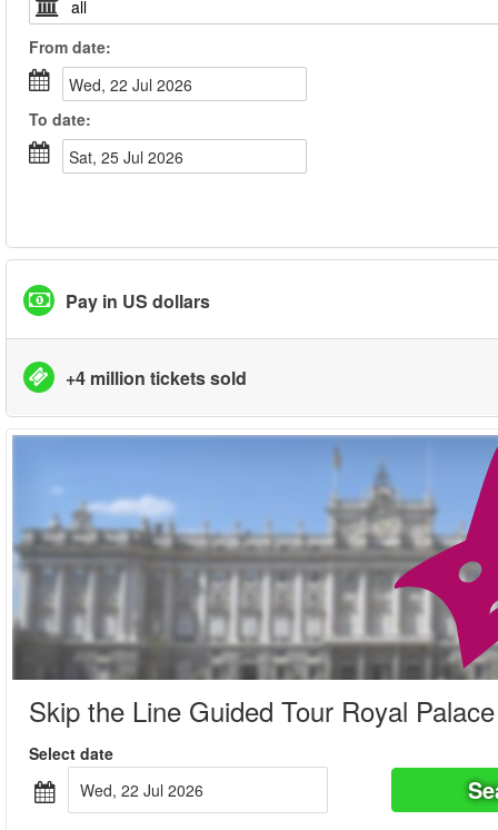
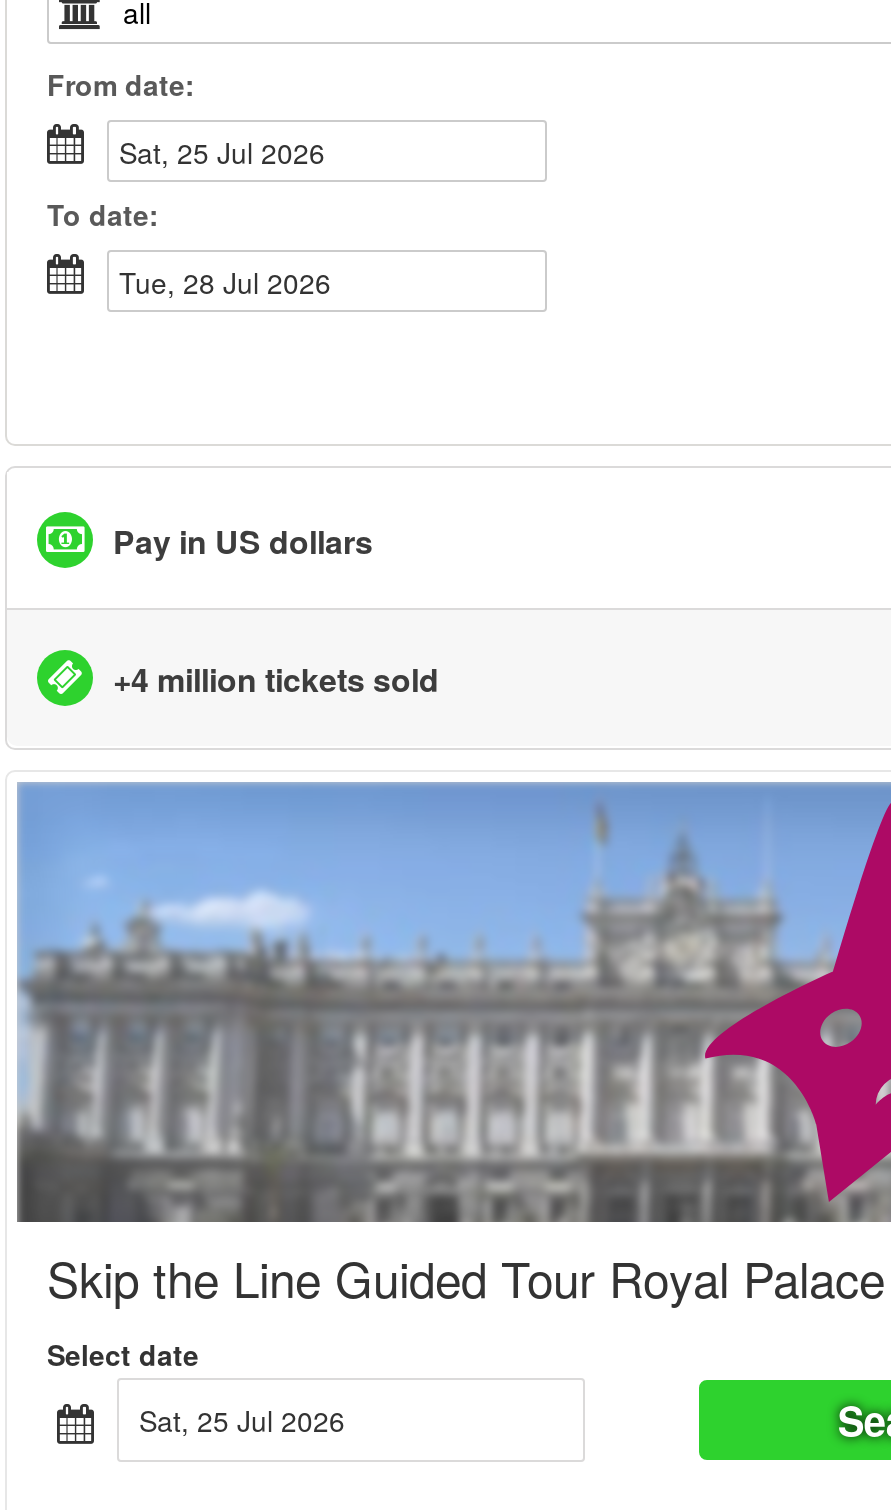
- Wed, 22 Jul 2026
+ Sat, 25 Jul 2026

- Sat, 25 Jul 2026
+ Tue, 28 Jul 2026

- Wed, 22 Jul 2026
+ Sat, 25 Jul 2026
